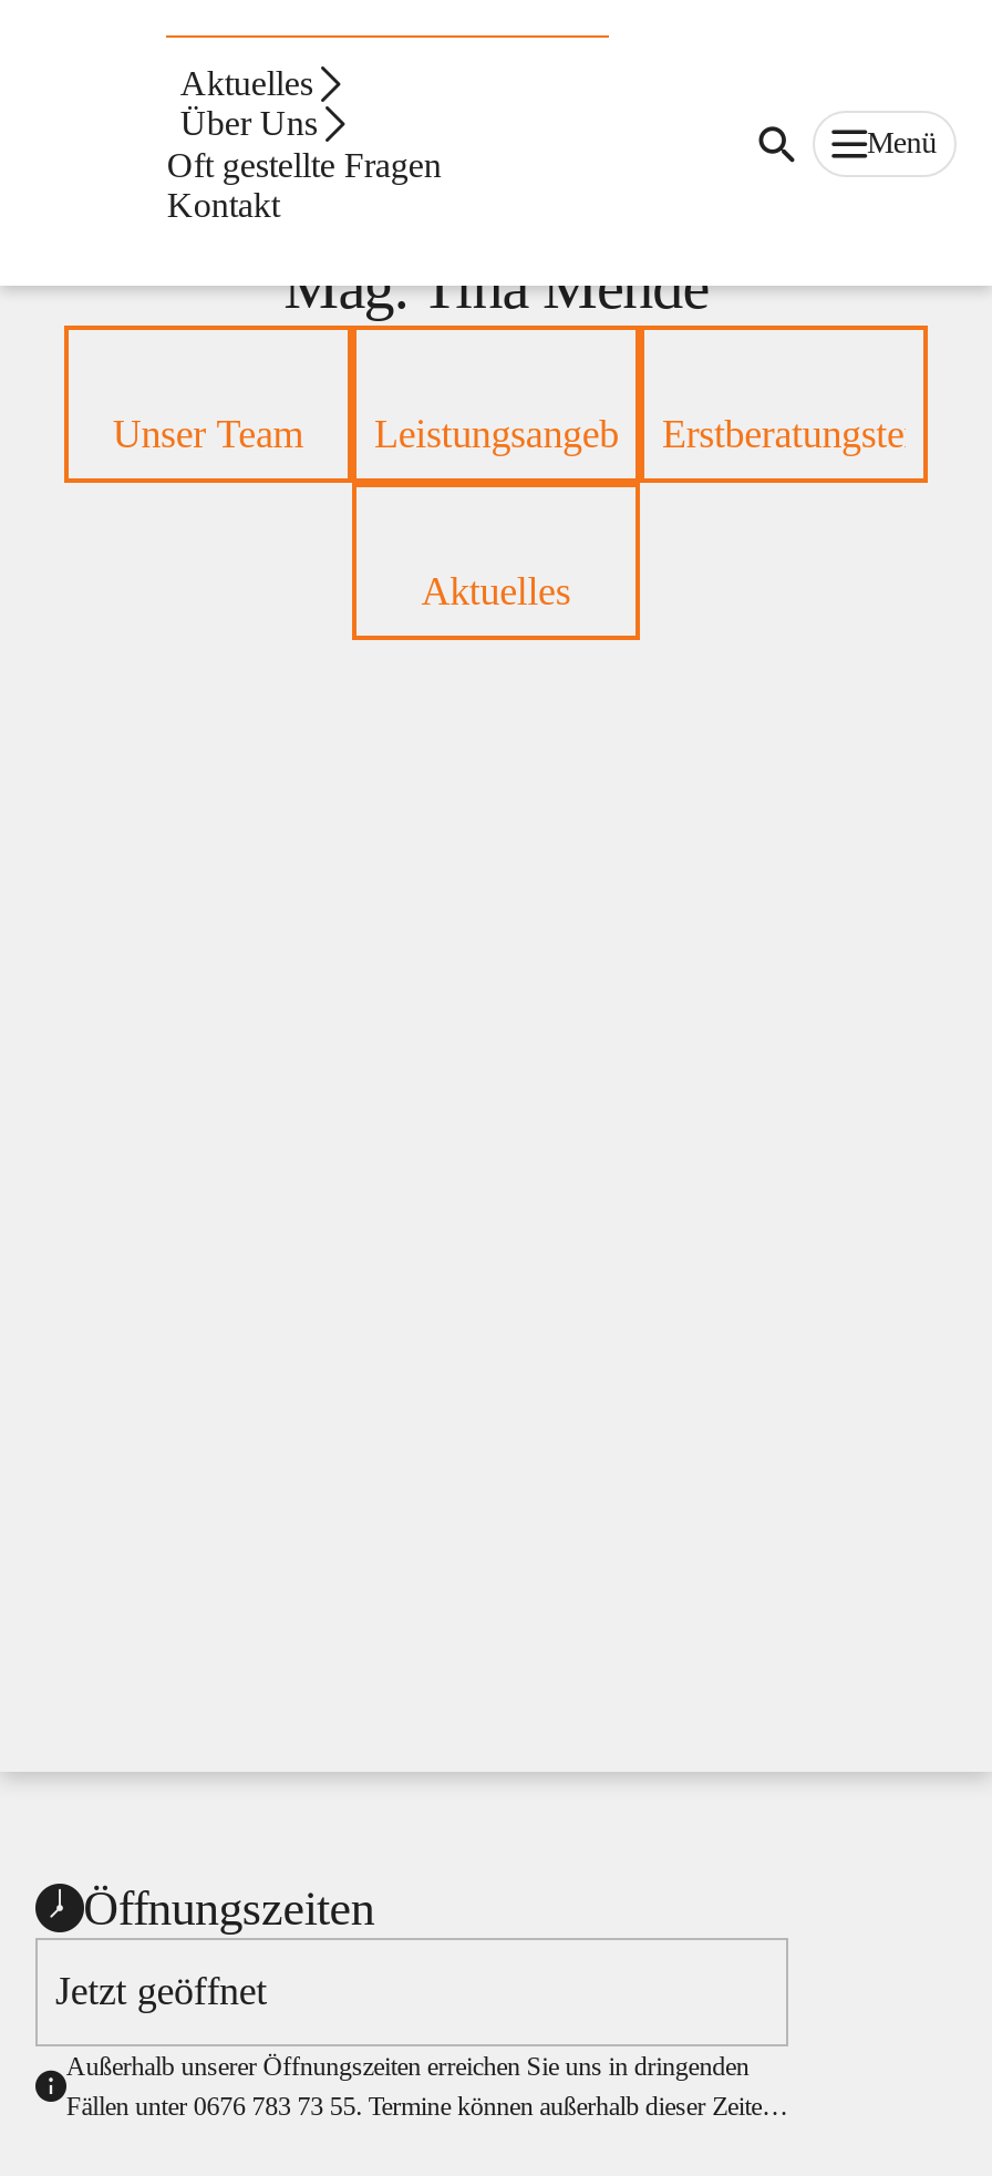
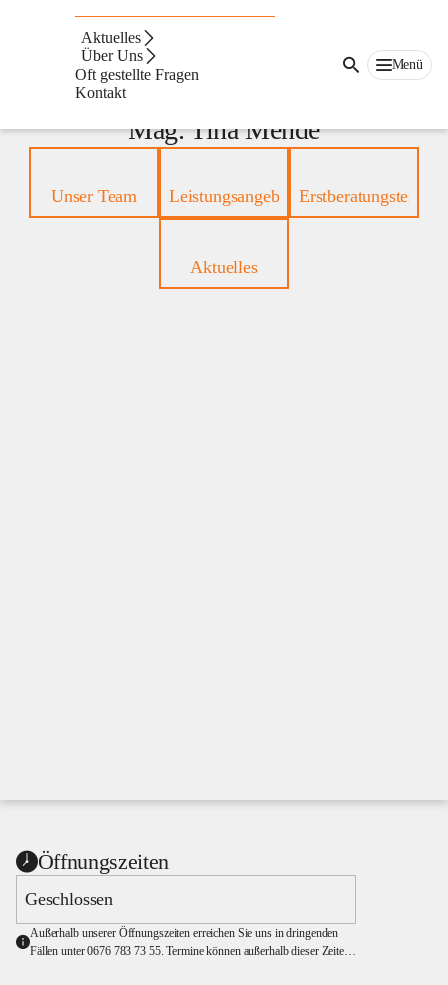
- Jetzt geöffnet
+ Geschlossen
